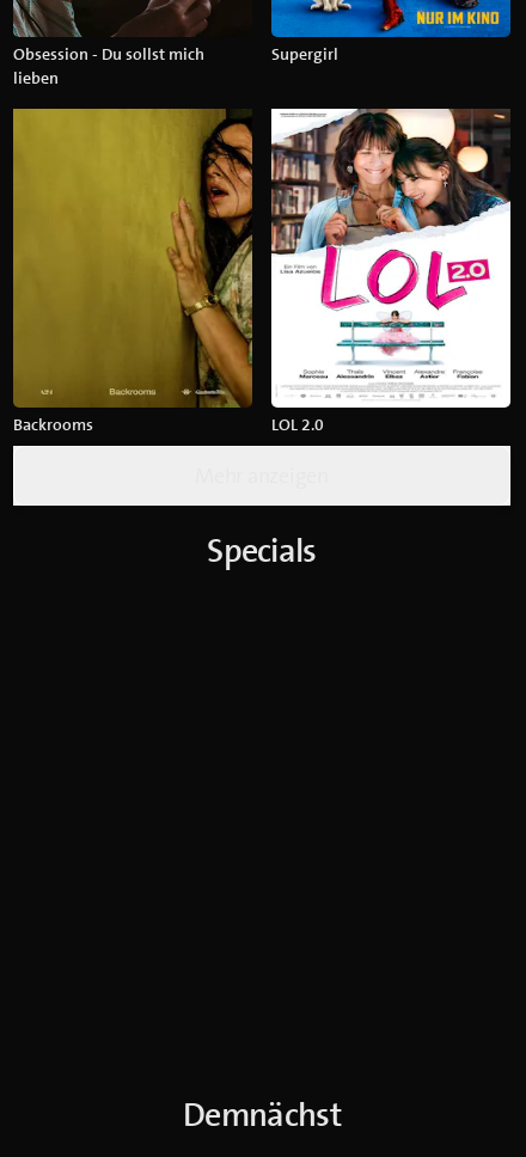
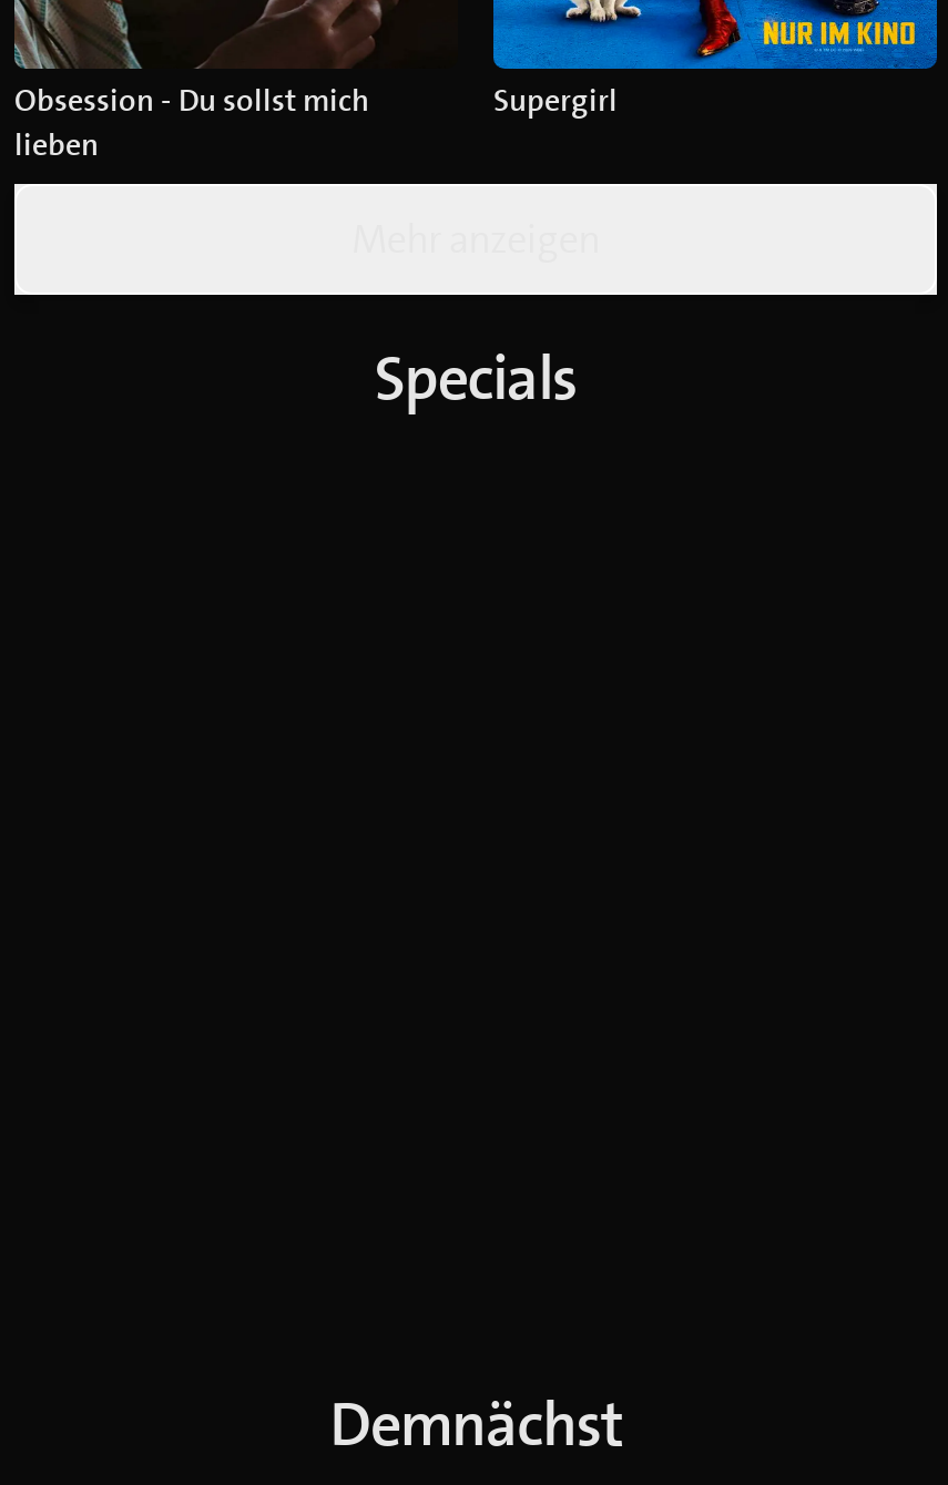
- [image]
- Backrooms
- LOL 2.0

- [image]
